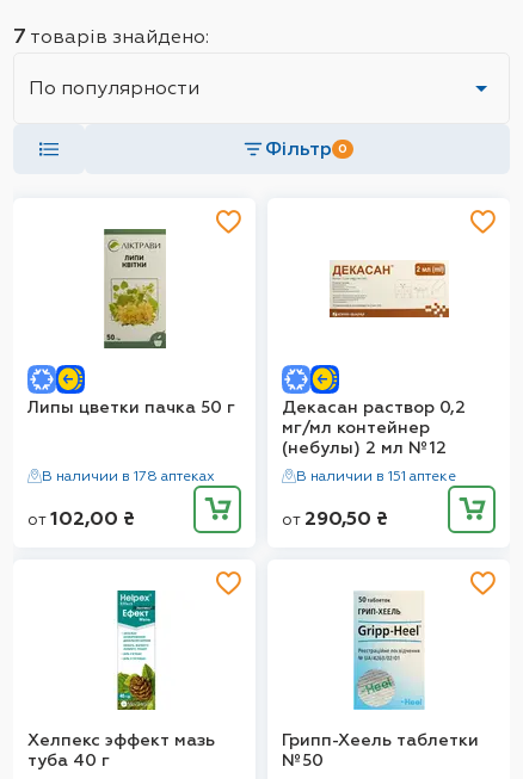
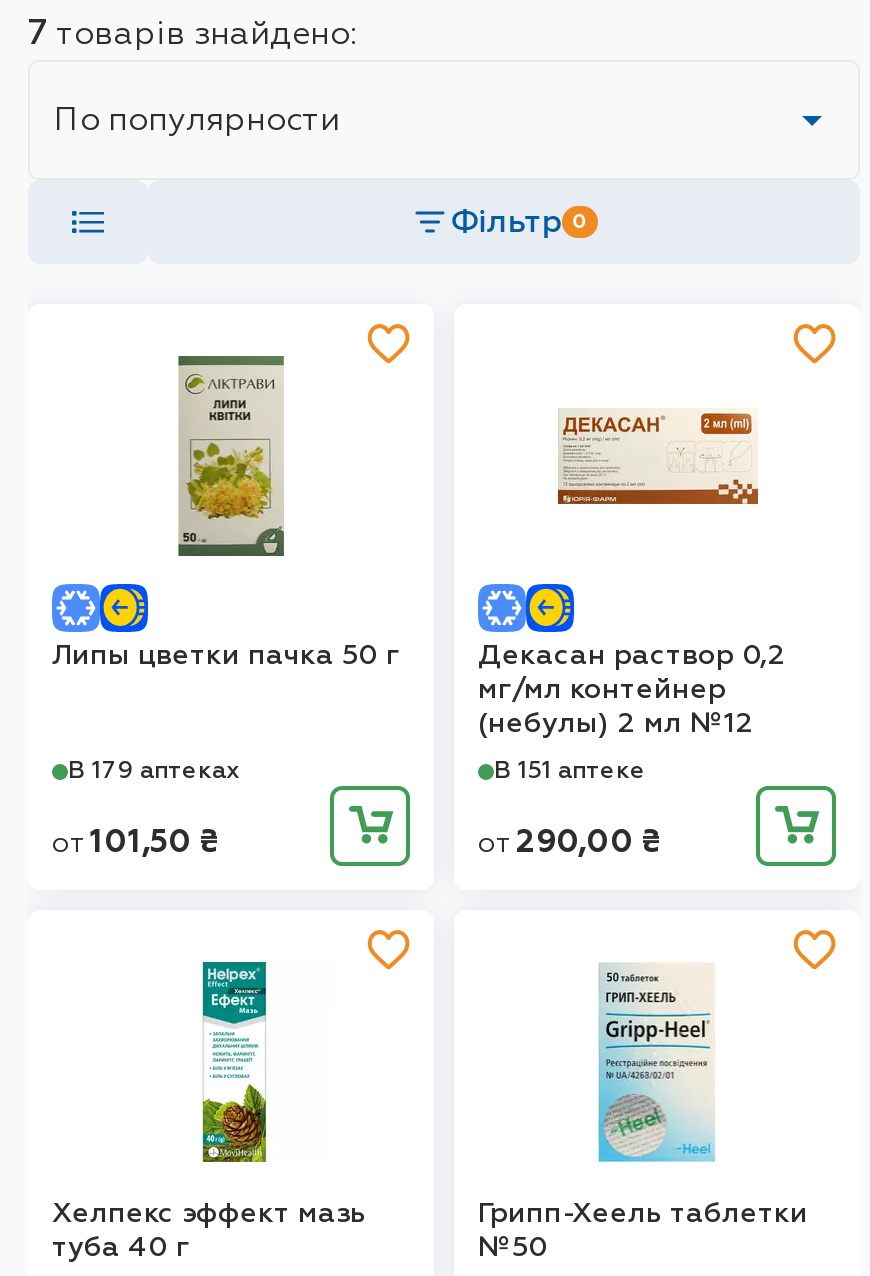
- В наличии в 178 аптеках
+ В 179 аптеках

- В наличии в 151 аптеке
+ В 151 аптеке

- от 102,00 ₴
+ от 101,50 ₴

- от 290,50 ₴
+ от 290,00 ₴
